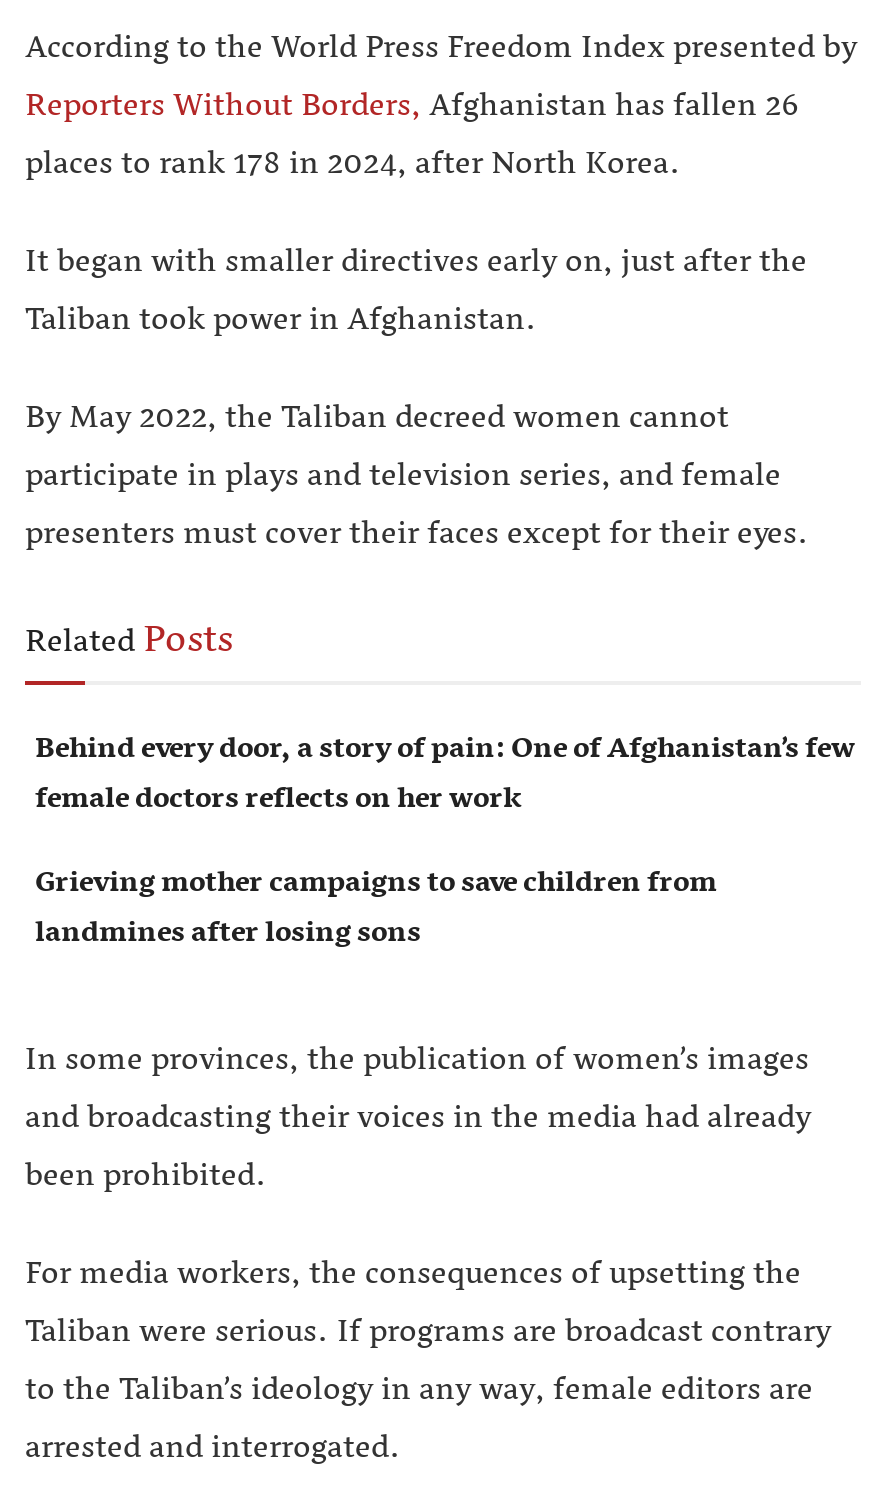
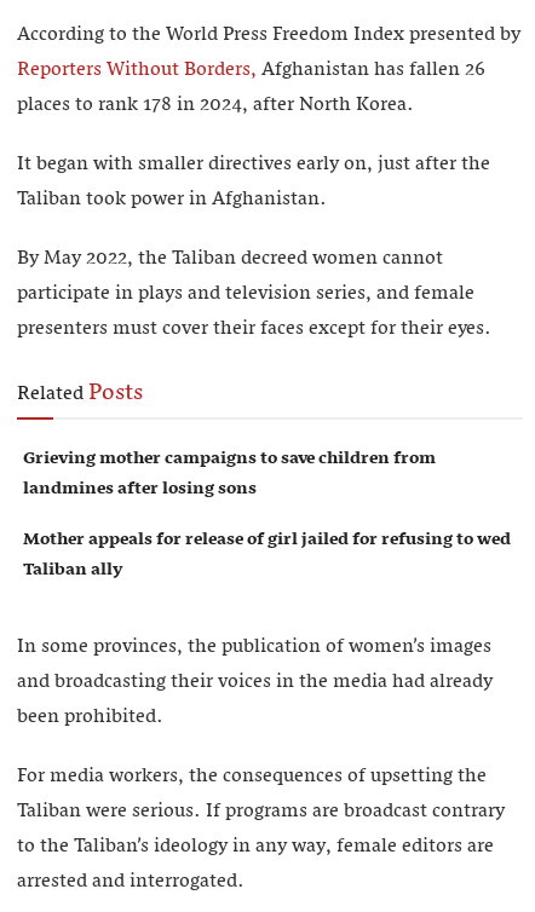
- Behind every door, a story of pain: One of Afghanistan’s few
- female doctors reflects on her work

moved up: Grieving mother campaigns to save children from | landmines after losing sons

+ Mother appeals for release of girl jailed for refusing to wed
+ Taliban ally
